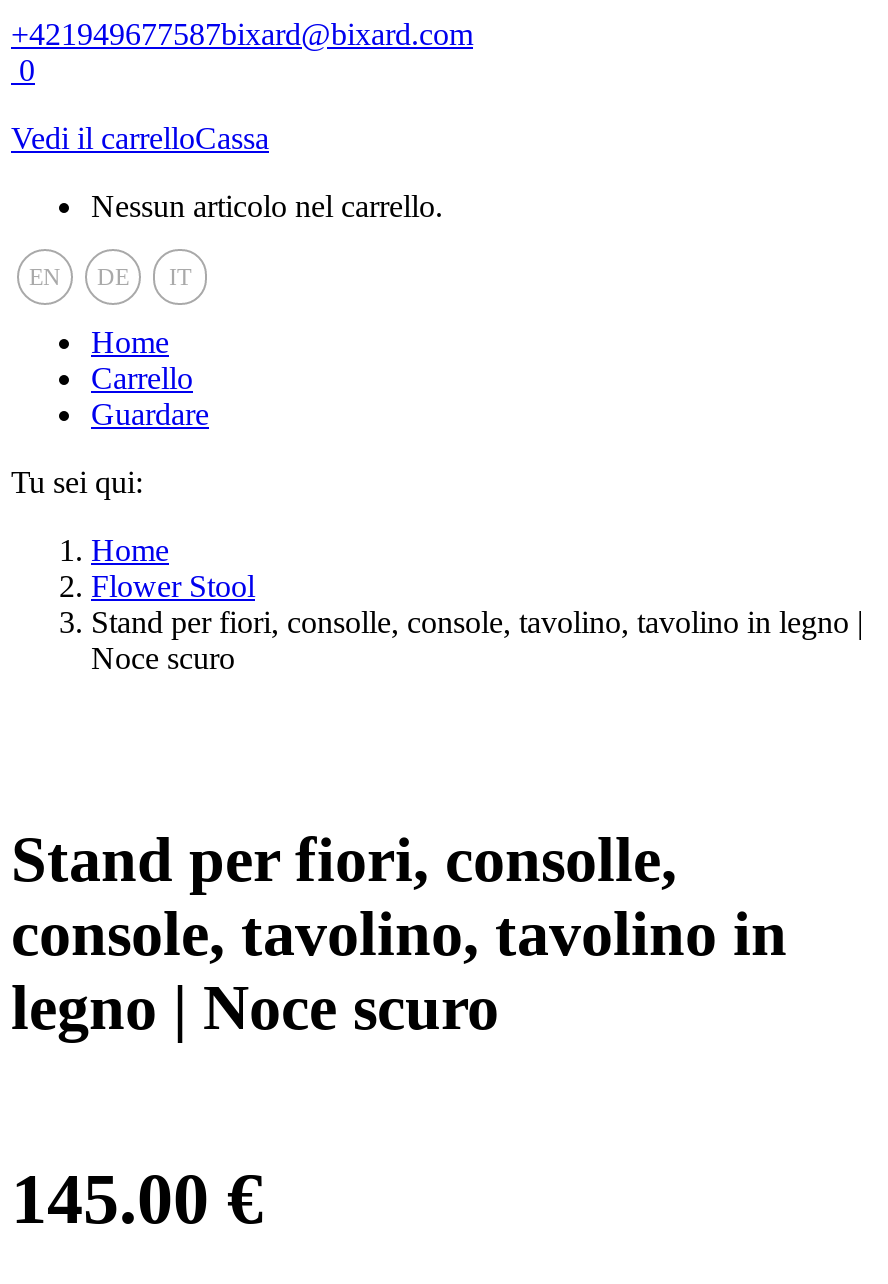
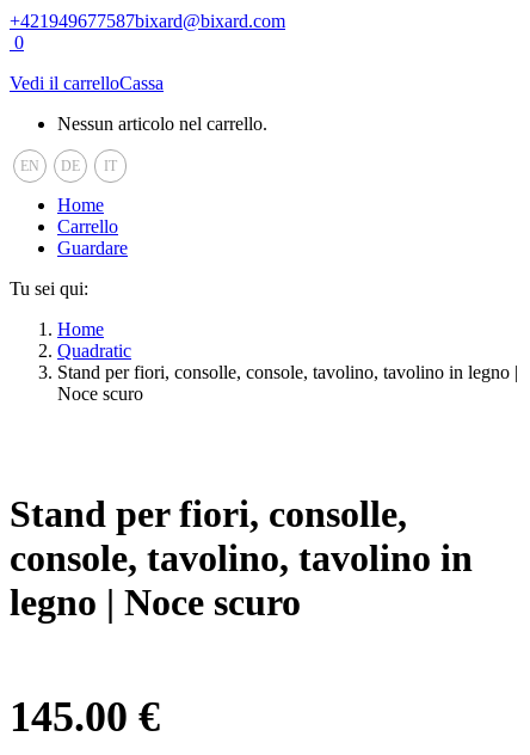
- Flower Stool
+ Quadratic
